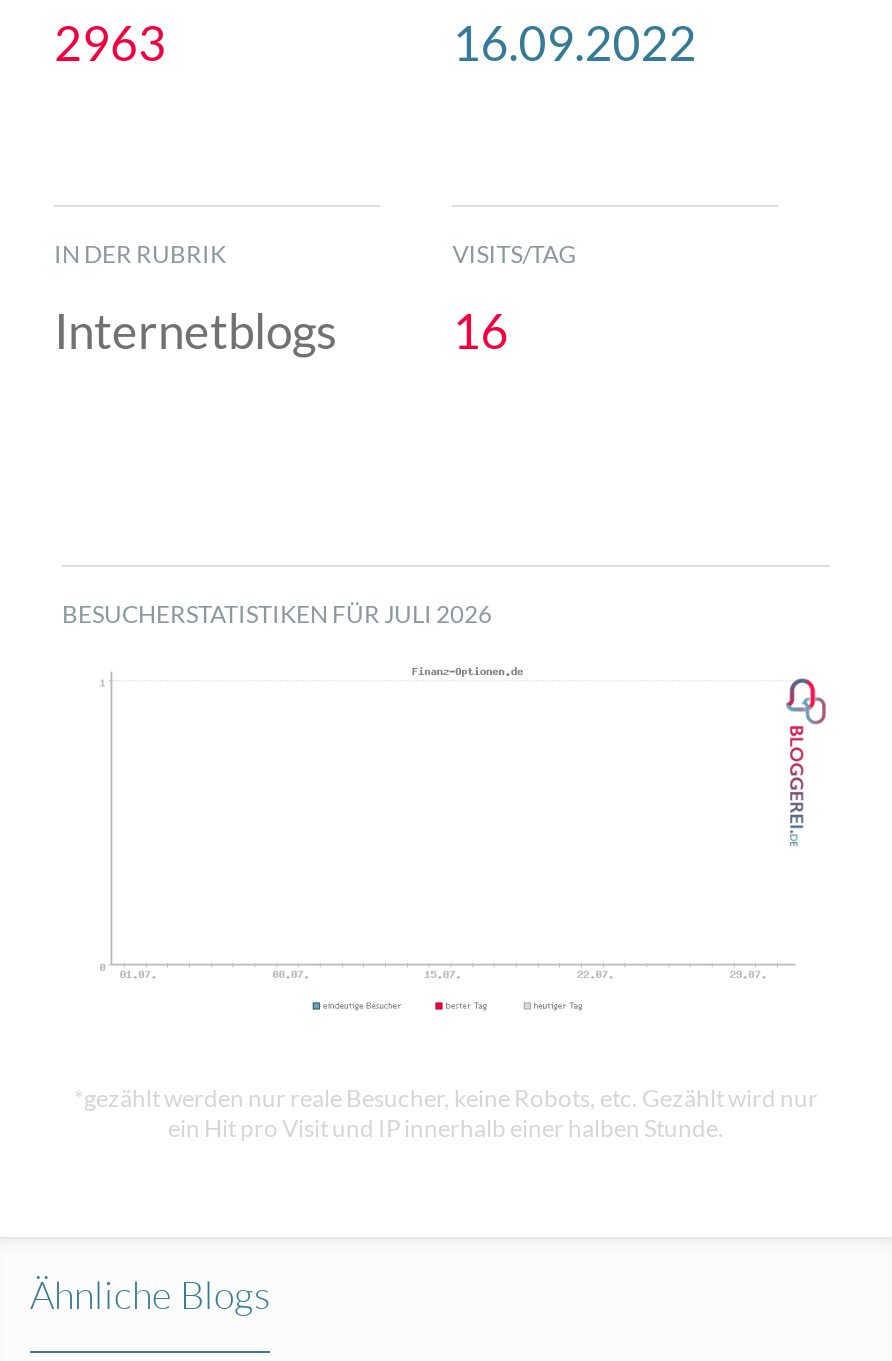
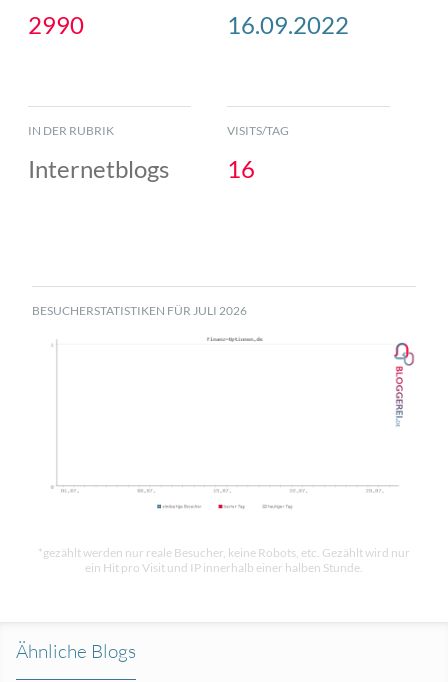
- 2963
+ 2990
